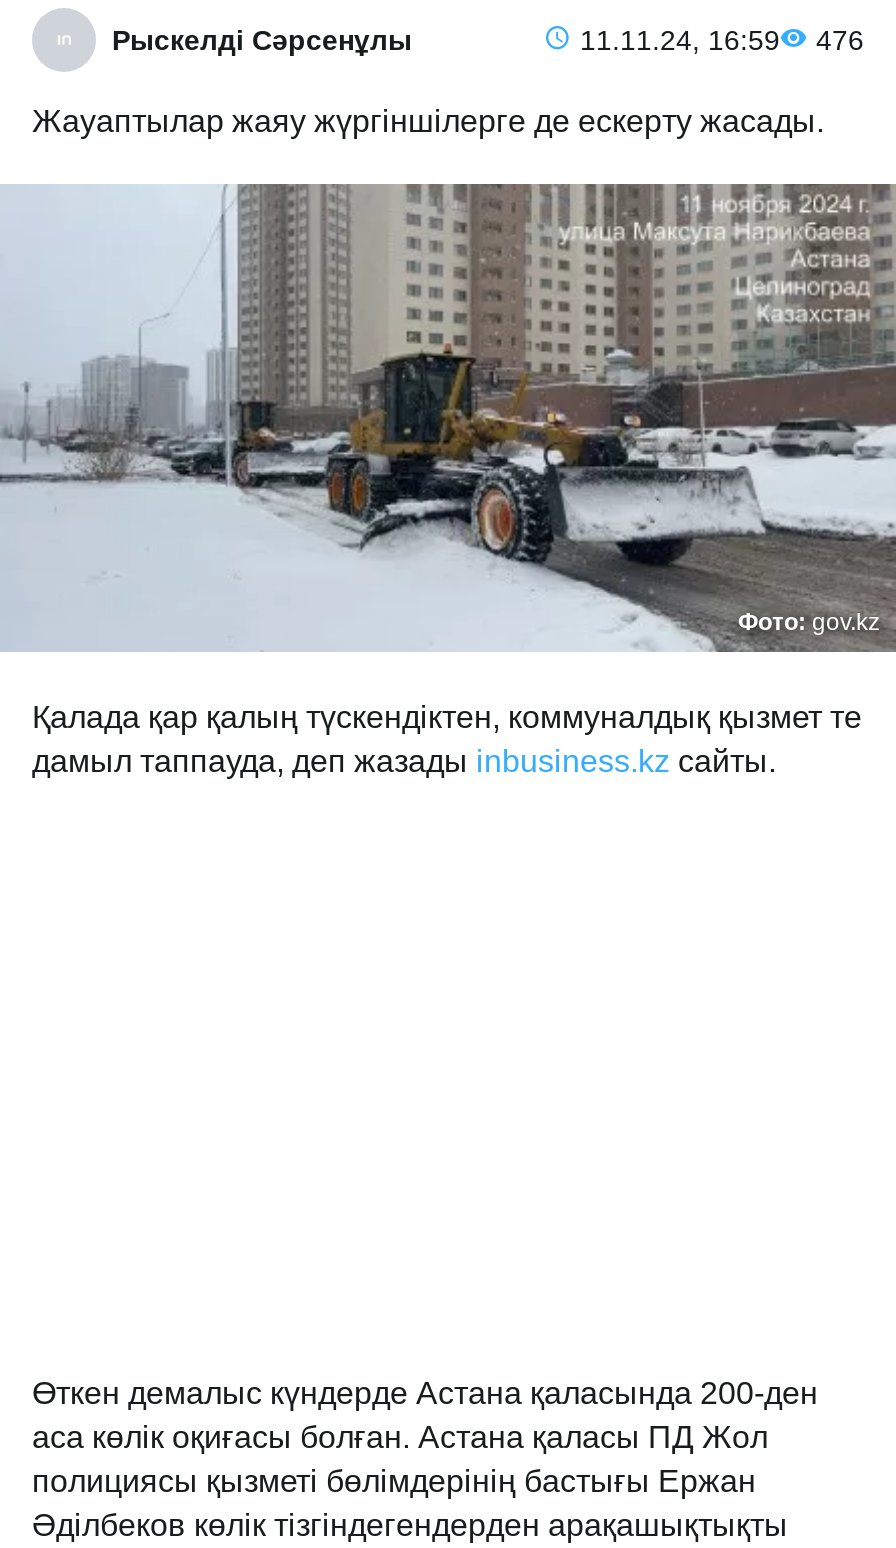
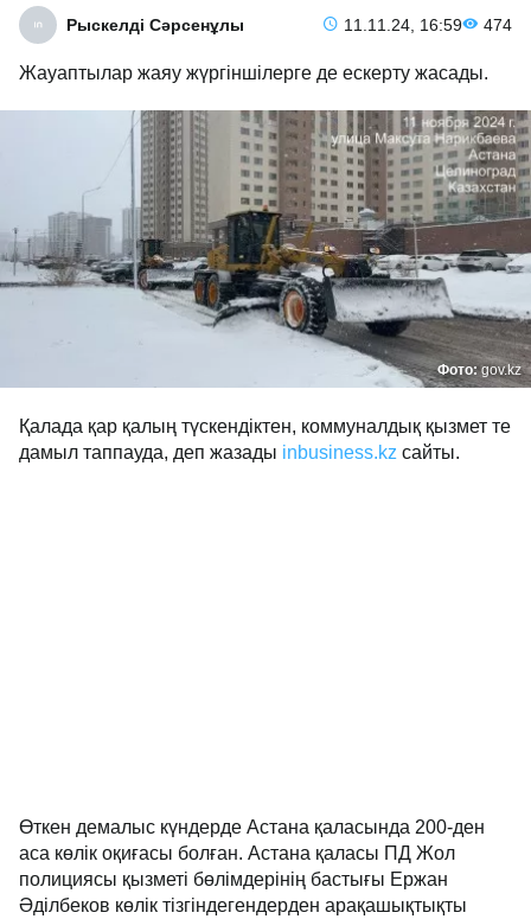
- 11.11.24, 16:59 476
+ 11.11.24, 16:59 474
